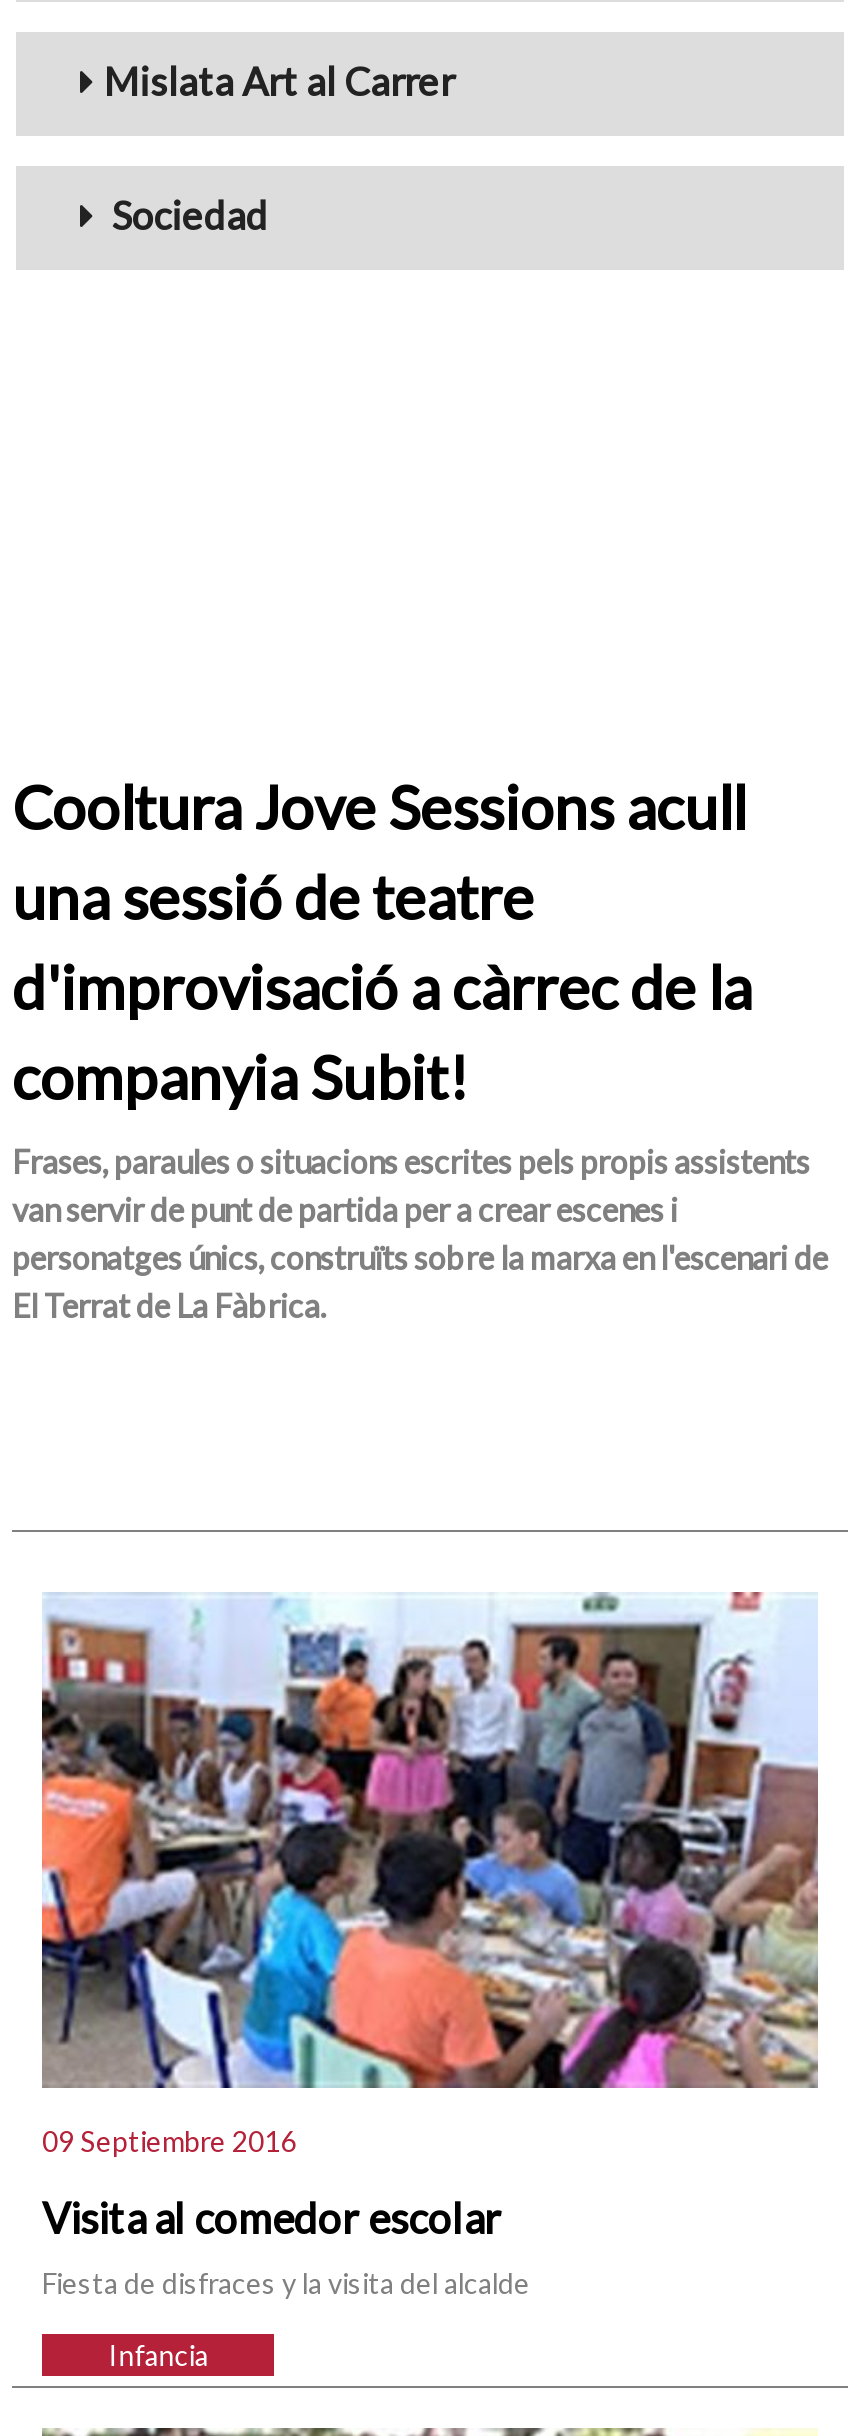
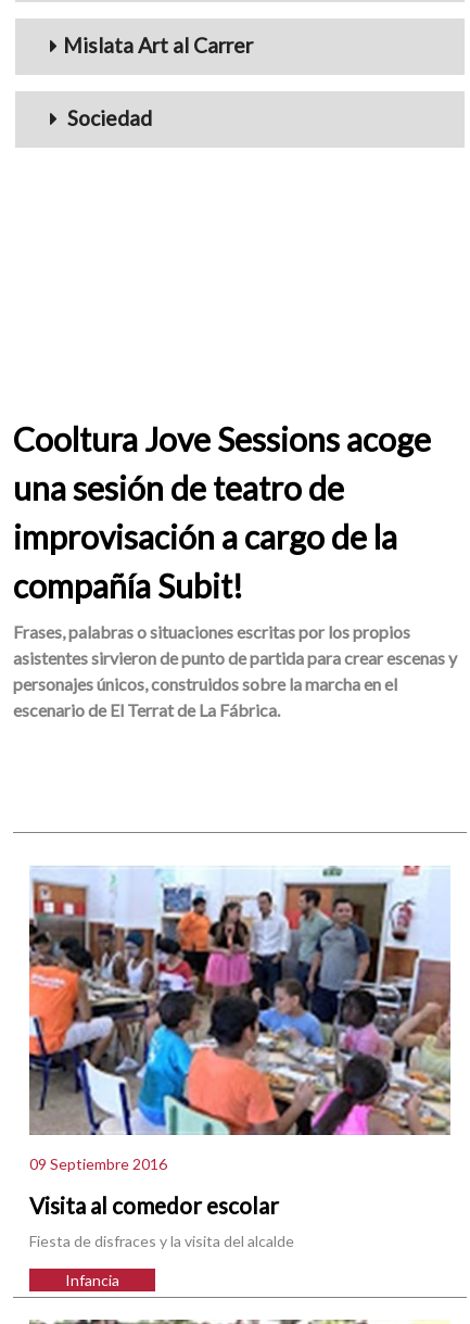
- Cooltura Jove Sessions acull
- una sessió de teatre
- d'improvisació a càrrec de la
- companyia Subit!
- Frases, paraules o situacions escrites pels propis assistents
- van servir de punt de partida per a crear escenes i
- personatges únics, construïts sobre la marxa en l'escenari de
- El Terrat de La Fàbrica.
+ Cooltura Jove Sessions acoge
+ una sesión de teatro de
+ improvisación a cargo de la
+ compañía Subit!
+ Frases, palabras o situaciones escritas por los propios
+ asistentes sirvieron de punto de partida para crear escenas y
+ personajes únicos, construidos sobre la marcha en el
+ escenario de El Terrat de La Fábrica.
